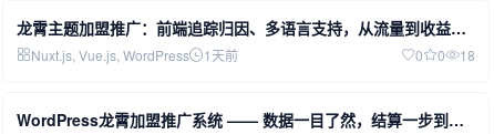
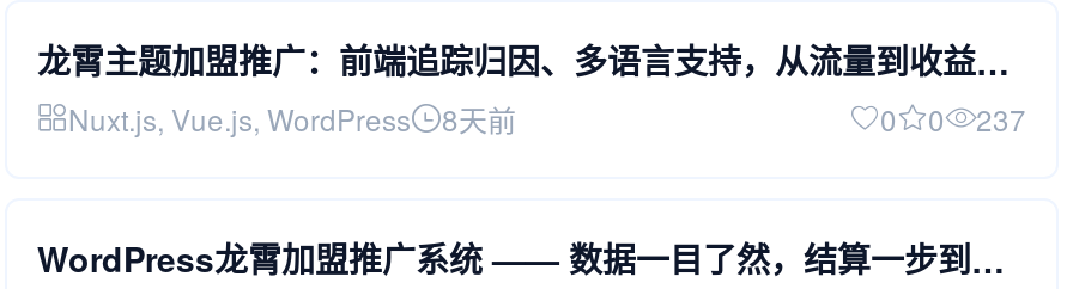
- 1天前
+ 8天前

- 0 0 18
+ 0 0 237
